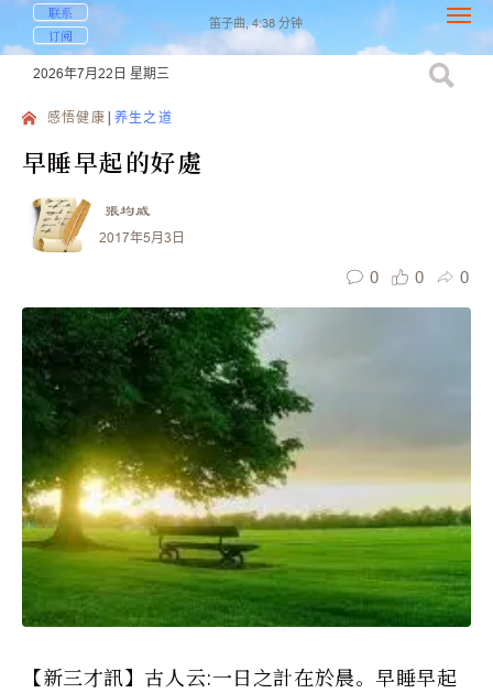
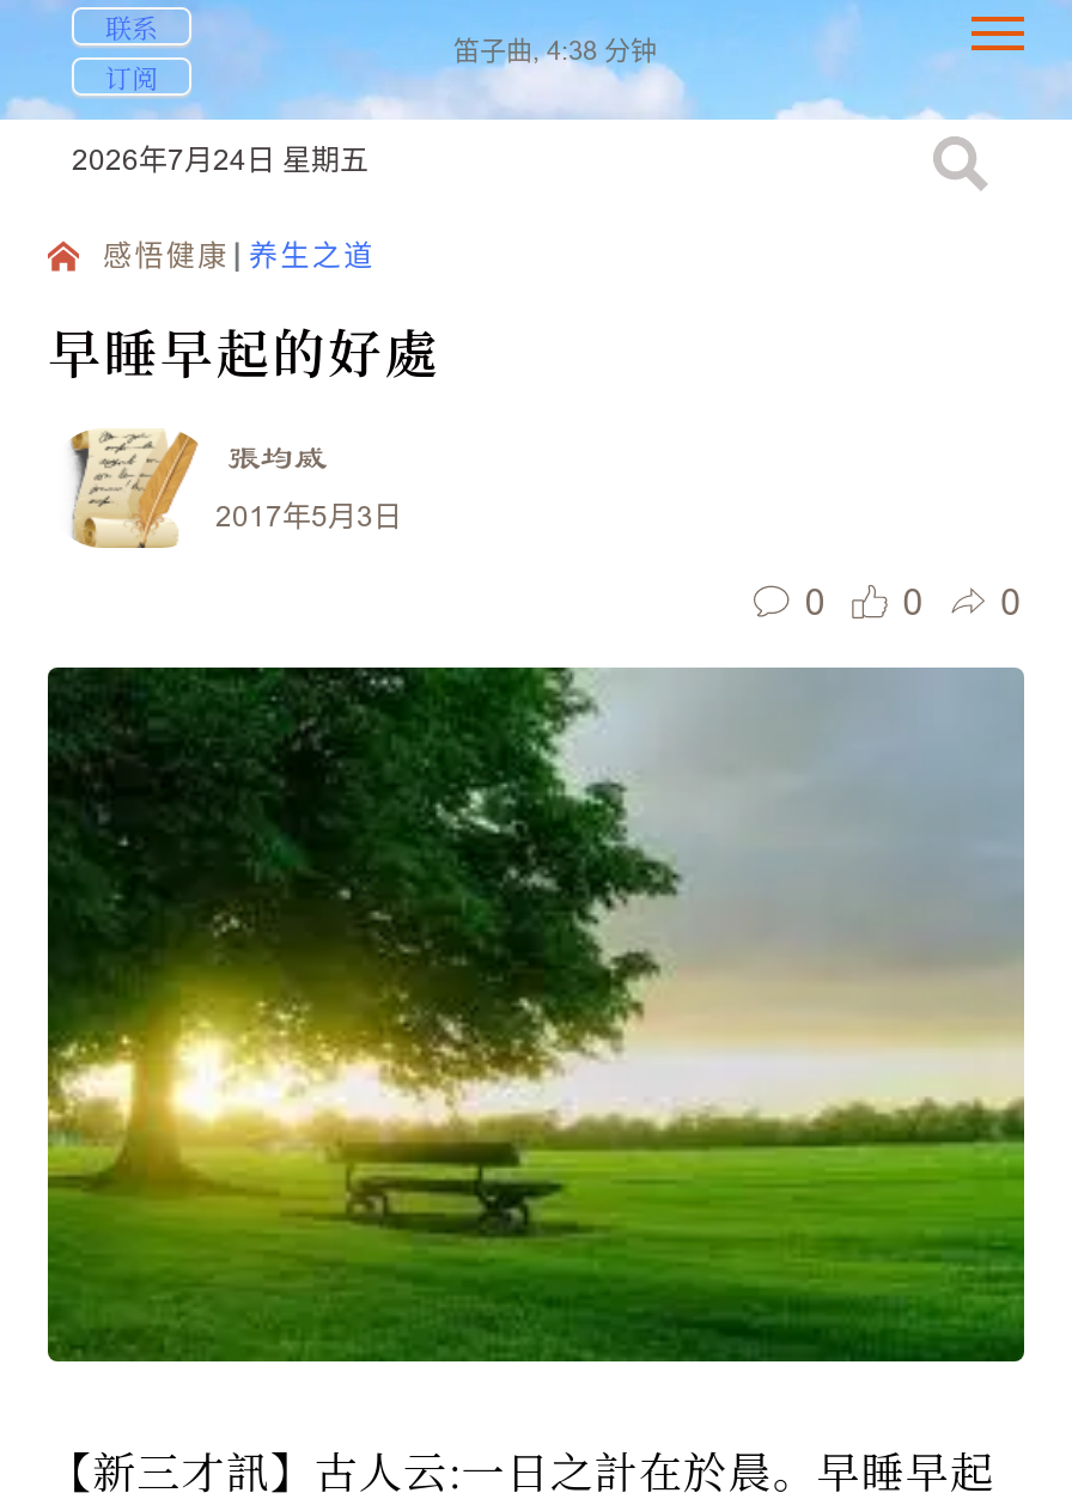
- 2026年7月22日 星期三
+ 2026年7月24日 星期五
